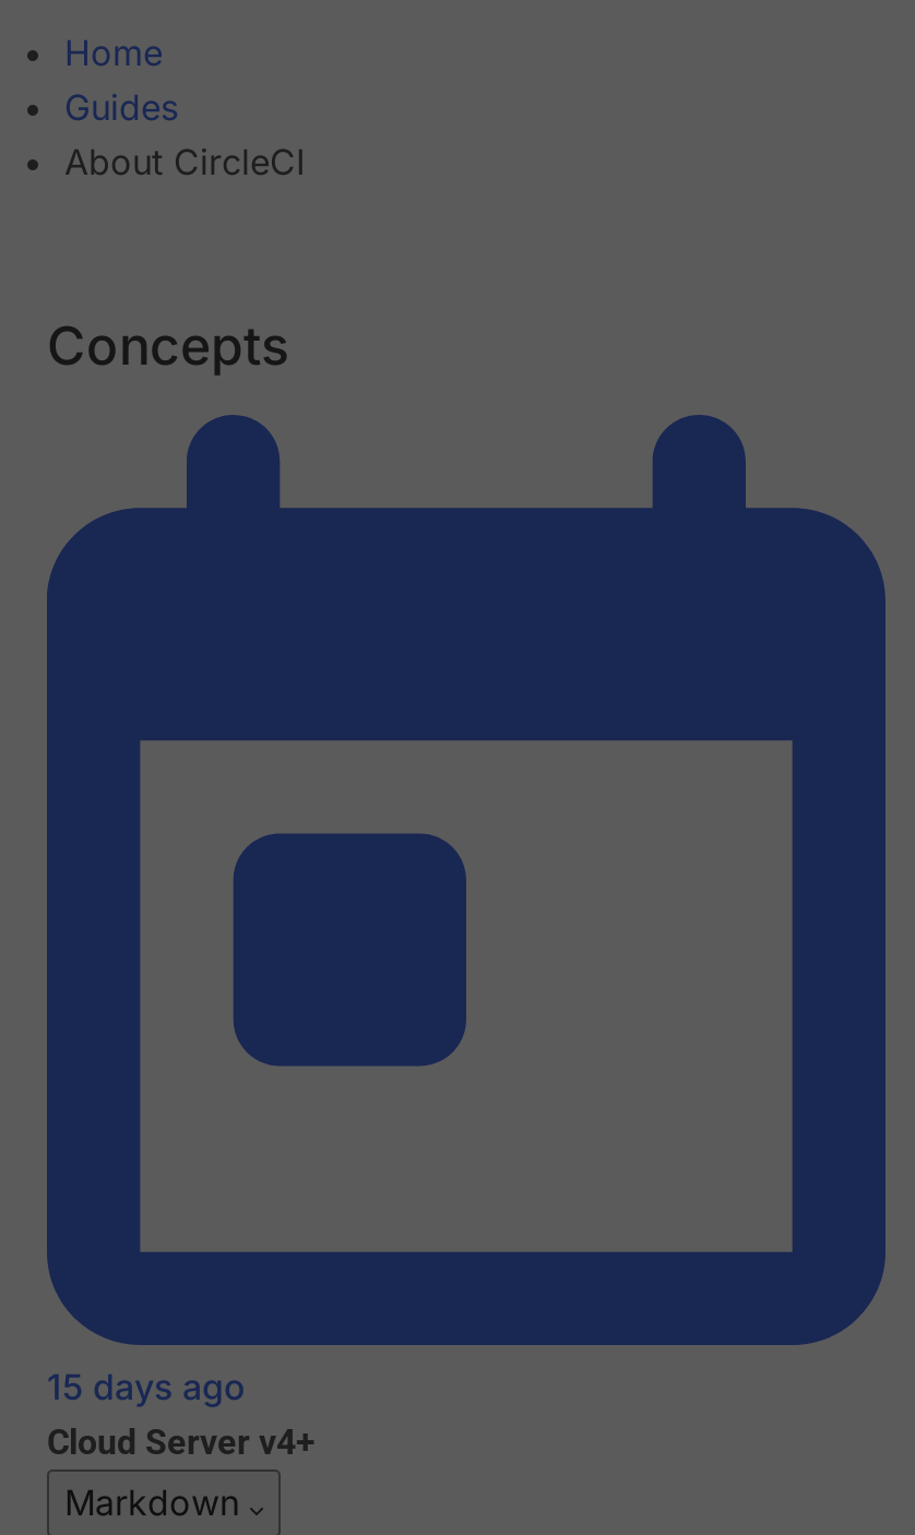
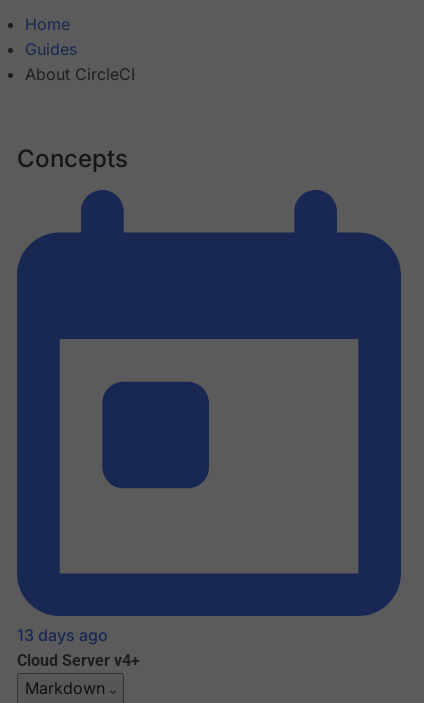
- 15 days ago
+ 13 days ago
